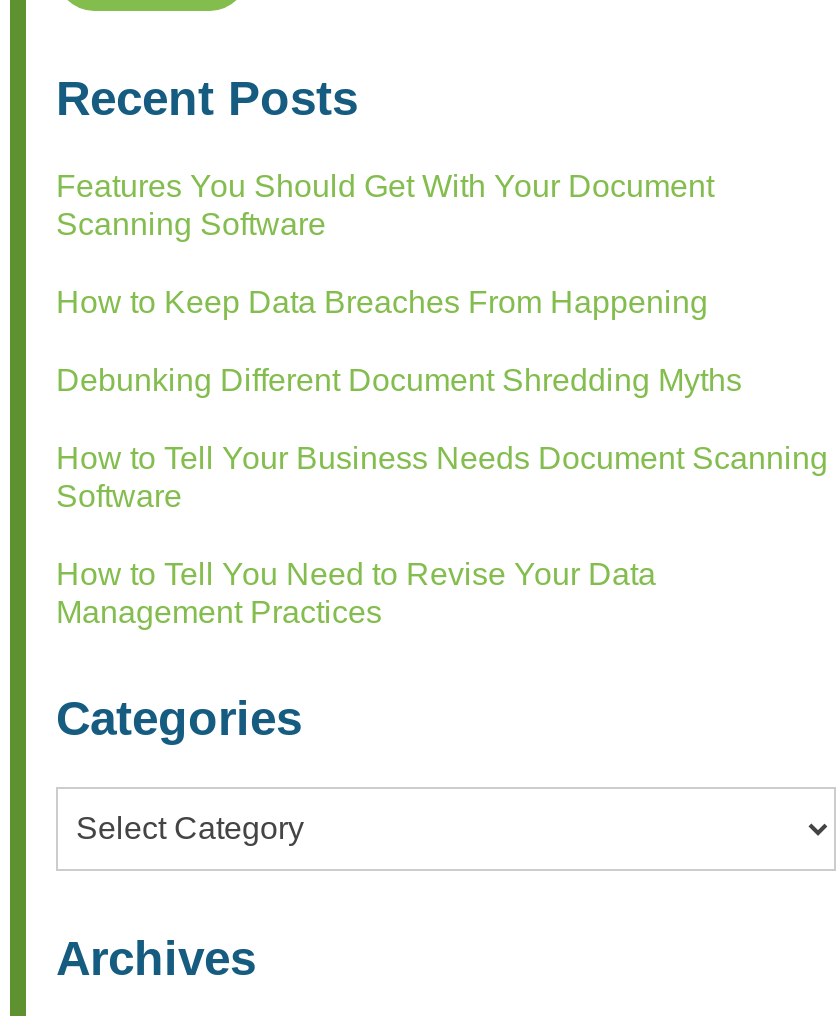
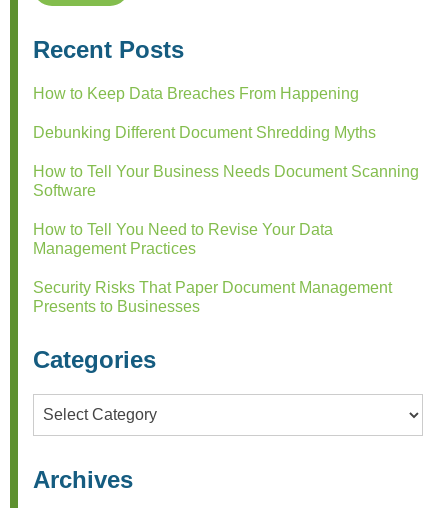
- Features You Should Get With Your Document
- Scanning Software

moved up: How to Keep Data Breaches From Happening | Debunking Different Document Shredding Myths | How to Tell Your Business Needs Document Scanning | Software | How to Tell You Need to Revise Your Data | Management Practices

+ Security Risks That Paper Document Management
+ Presents to Businesses
